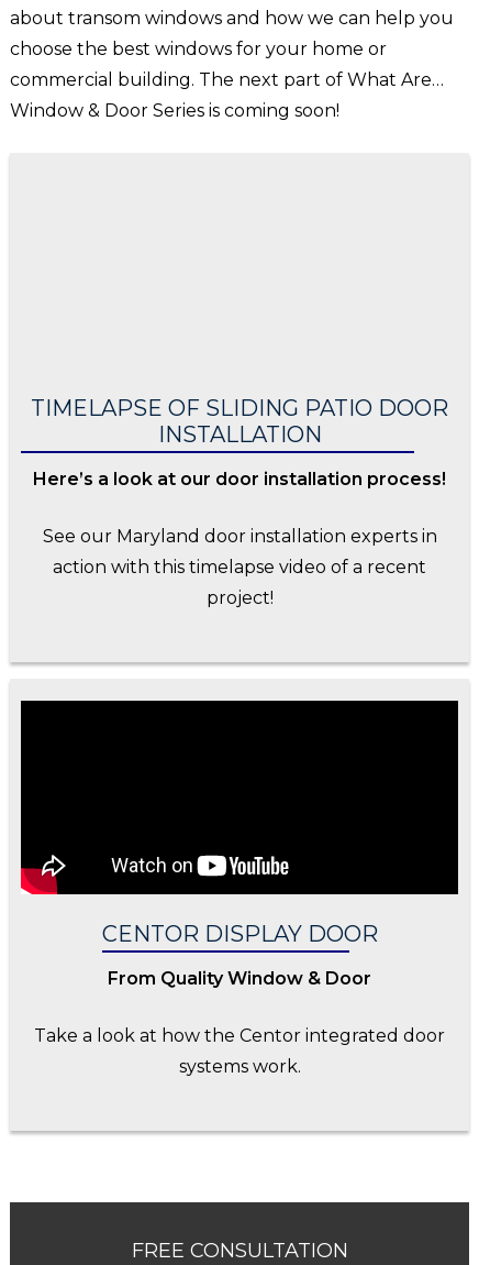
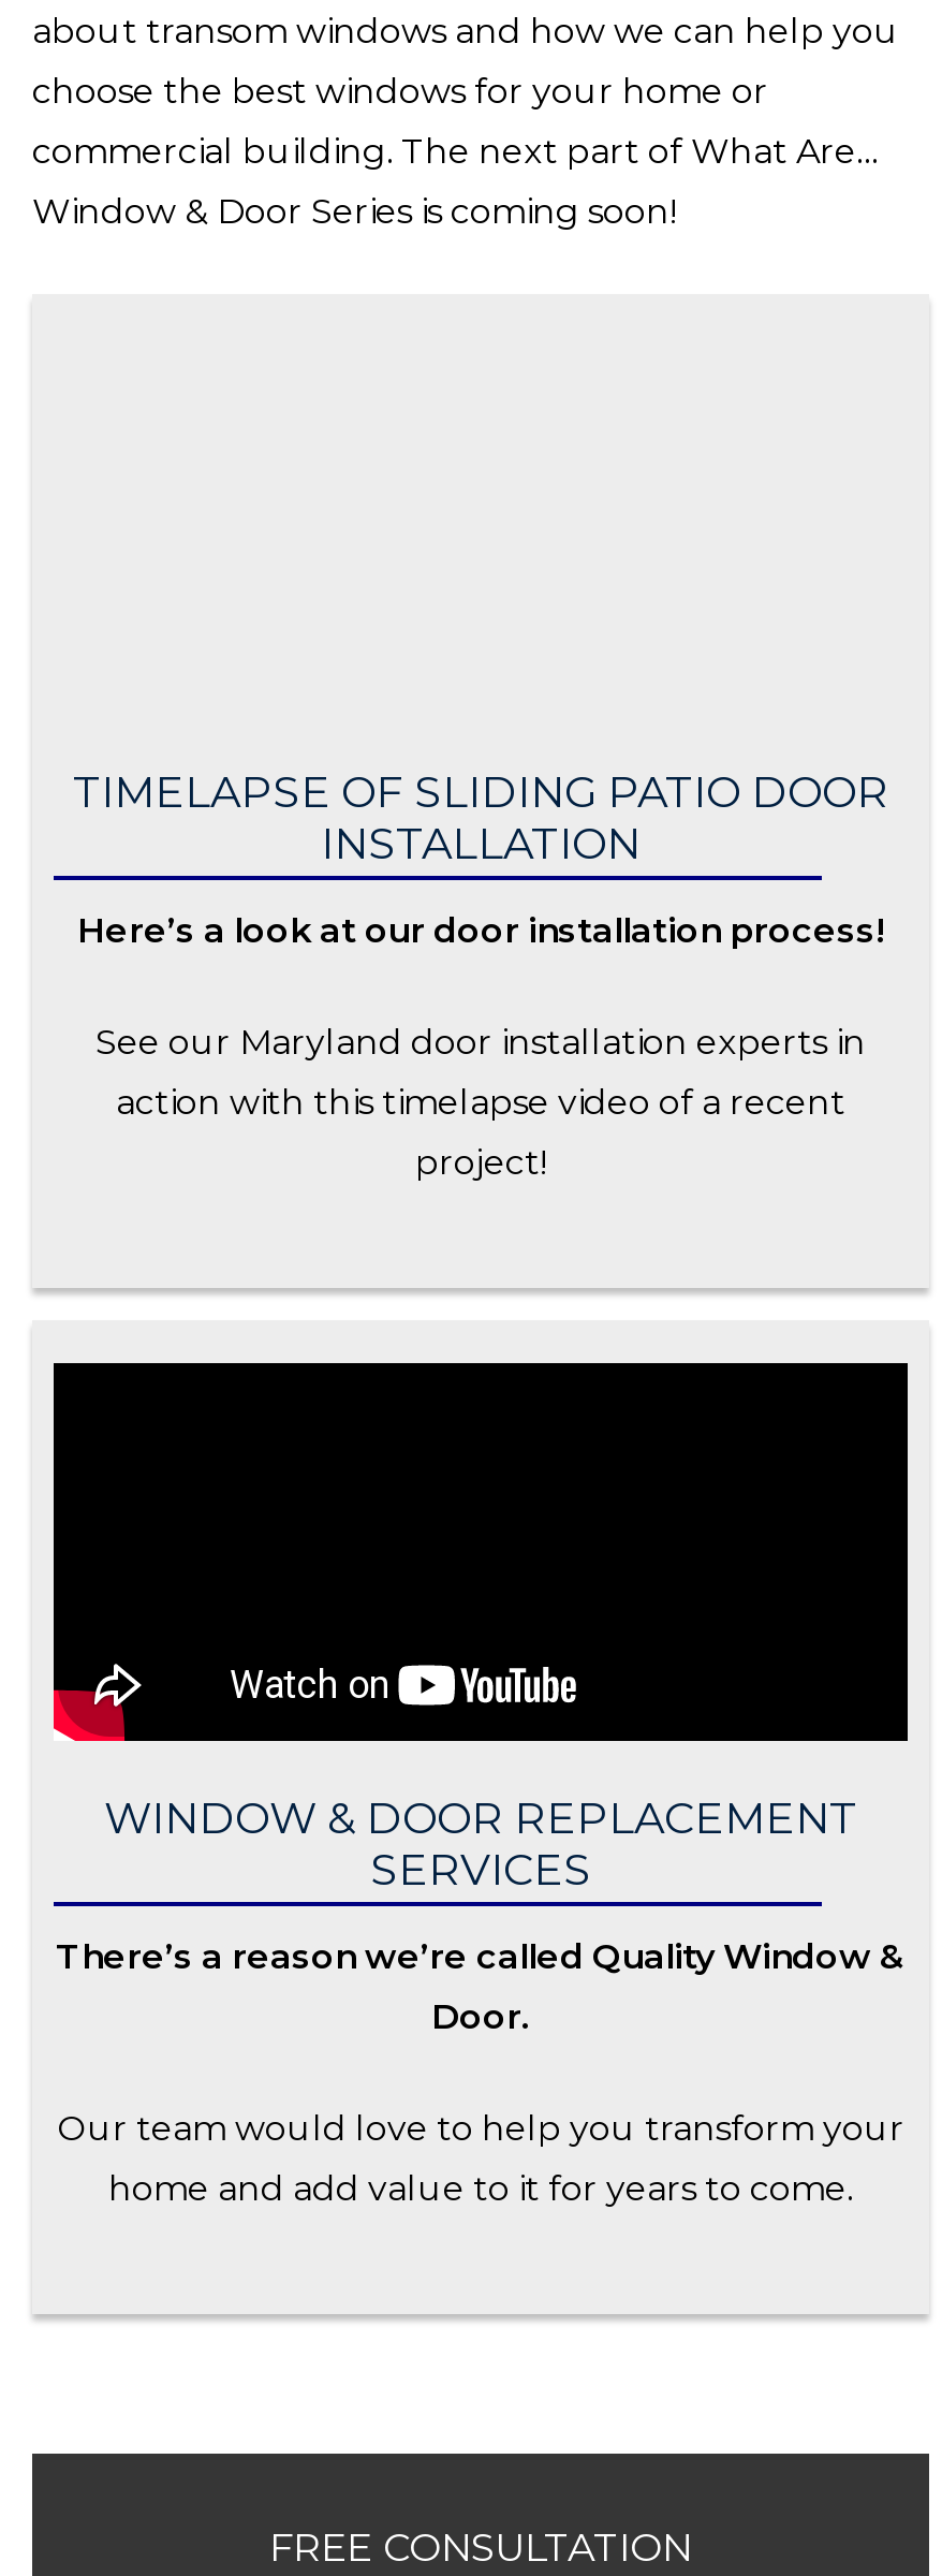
- CENTOR DISPLAY DOOR
- From Quality Window & Door
- Take a look at how the Centor integrated door
- systems work.
+ WINDOW & DOOR REPLACEMENT
+ SERVICES
+ There’s a reason we’re called Quality Window &
+ Door.
+ Our team would love to help you transform your
+ home and add value to it for years to come.
